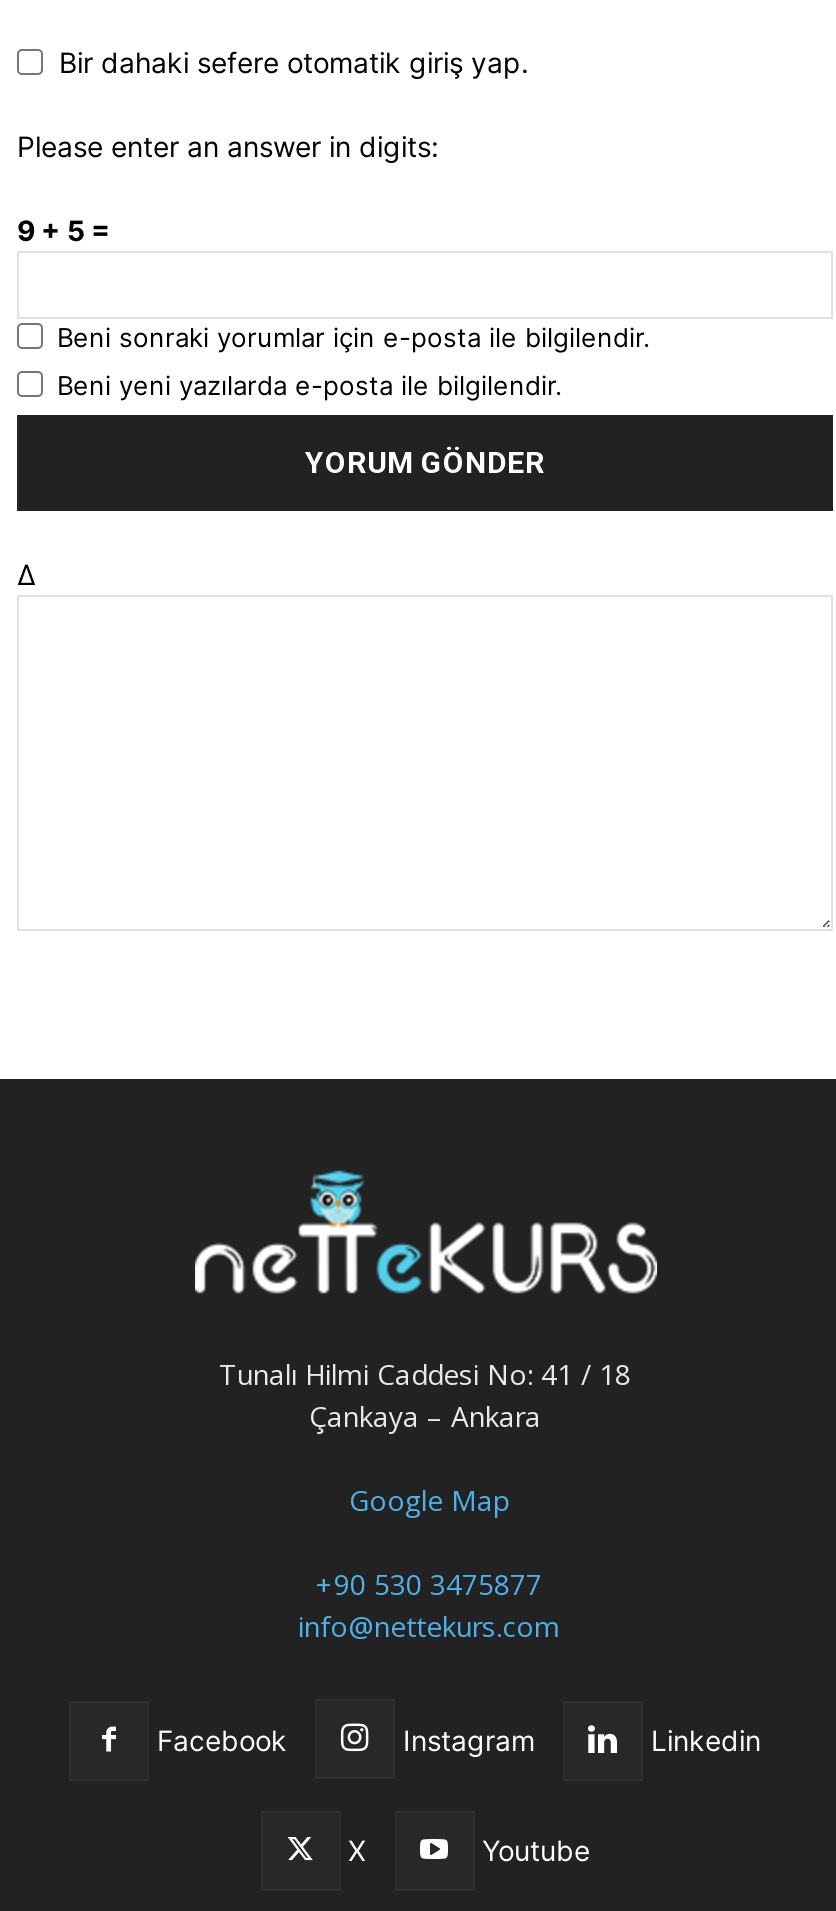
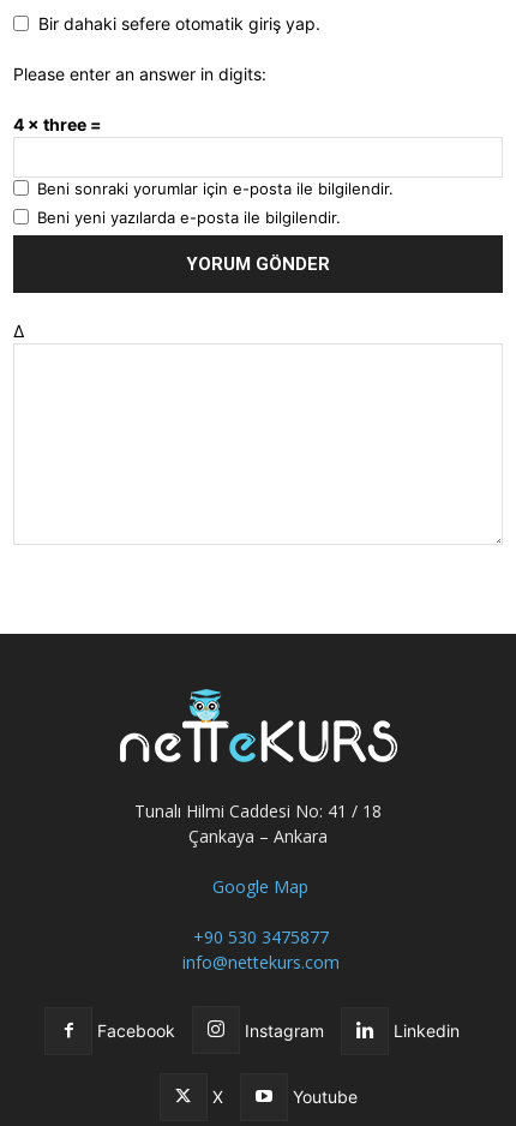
- 9 + 5 =
+ 4 × three =
